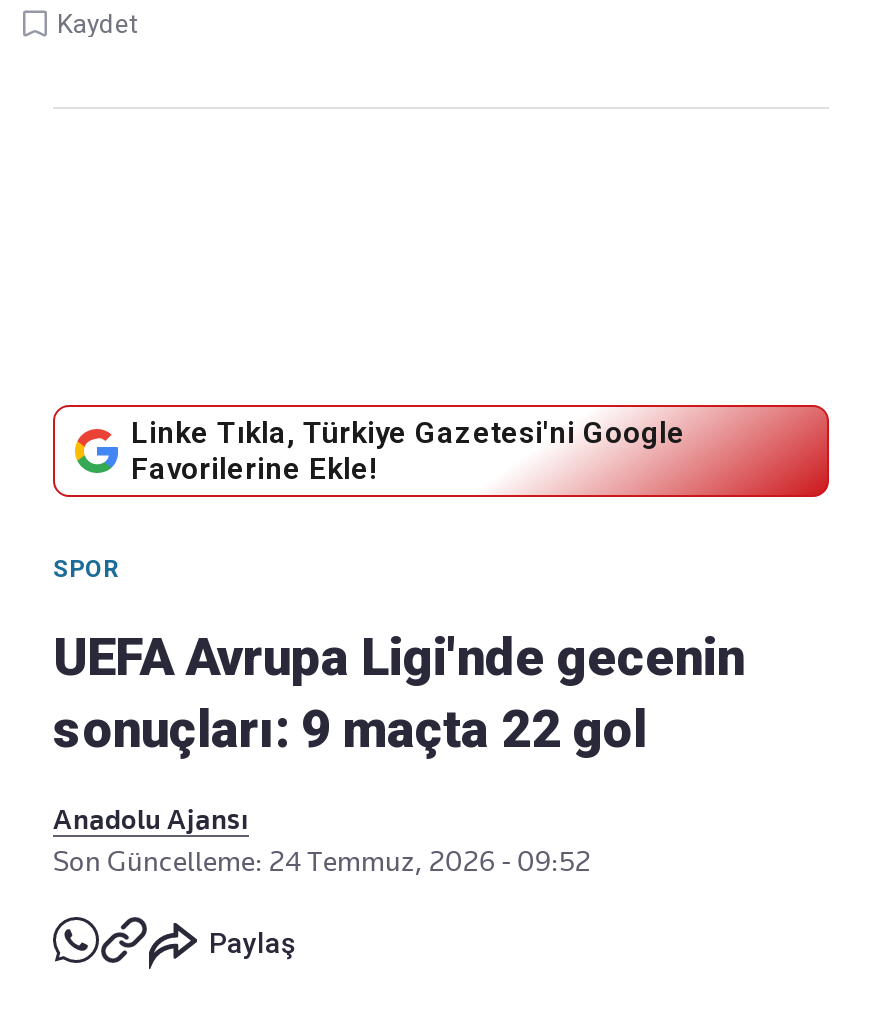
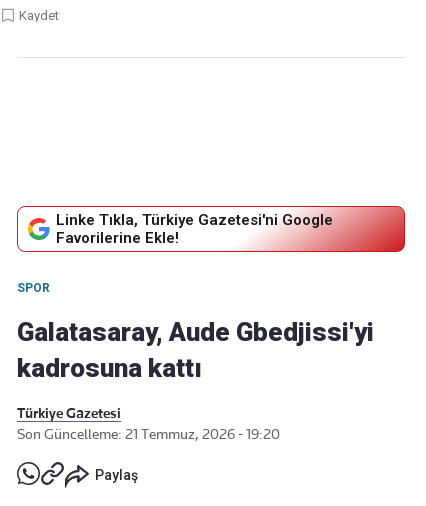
- UEFA Avrupa Ligi'nde gecenin
- sonuçları: 9 maçta 22 gol
+ Galatasaray, Aude Gbedjissi'yi
+ kadrosuna kattı

- Anadolu Ajansı
- Son Güncelleme: 24 Temmuz, 2026 - 09:52
+ Türkiye Gazetesi
+ Son Güncelleme: 21 Temmuz, 2026 - 19:20
